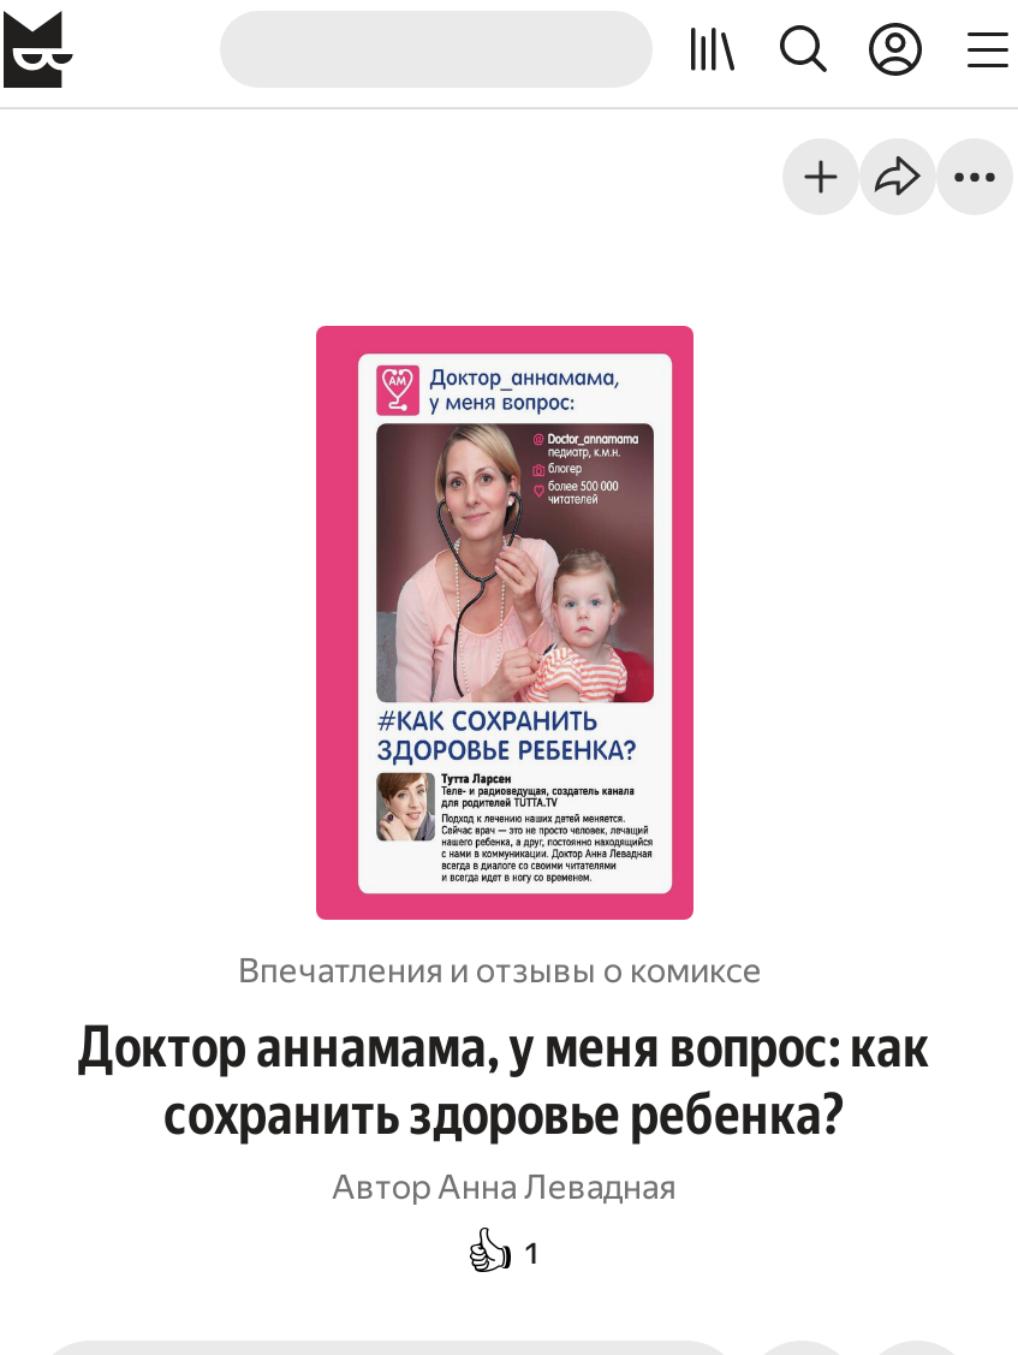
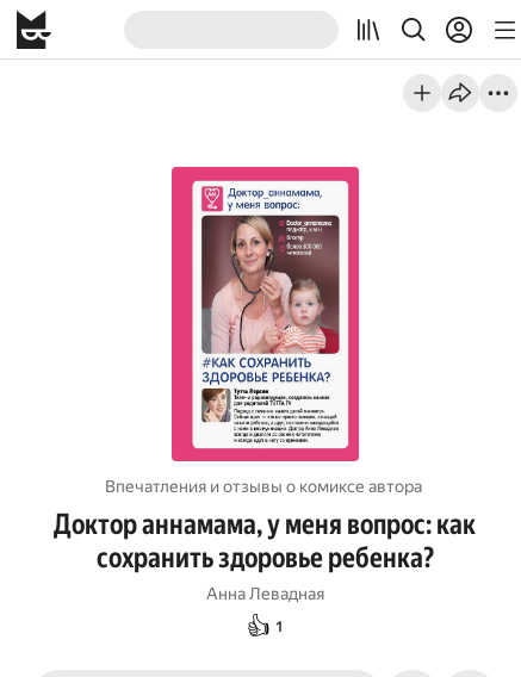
- Впечатления и отзывы о комиксе
+ Впечатления и отзывы о комиксе автора

- Автор Анна Левадная
+ Анна Левадная
